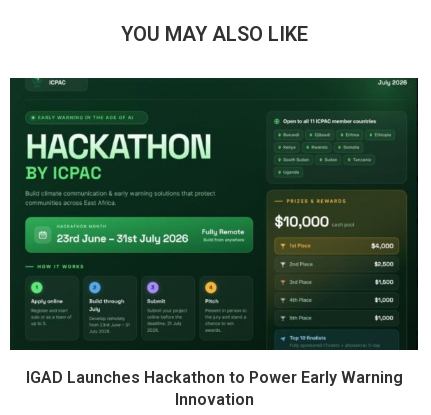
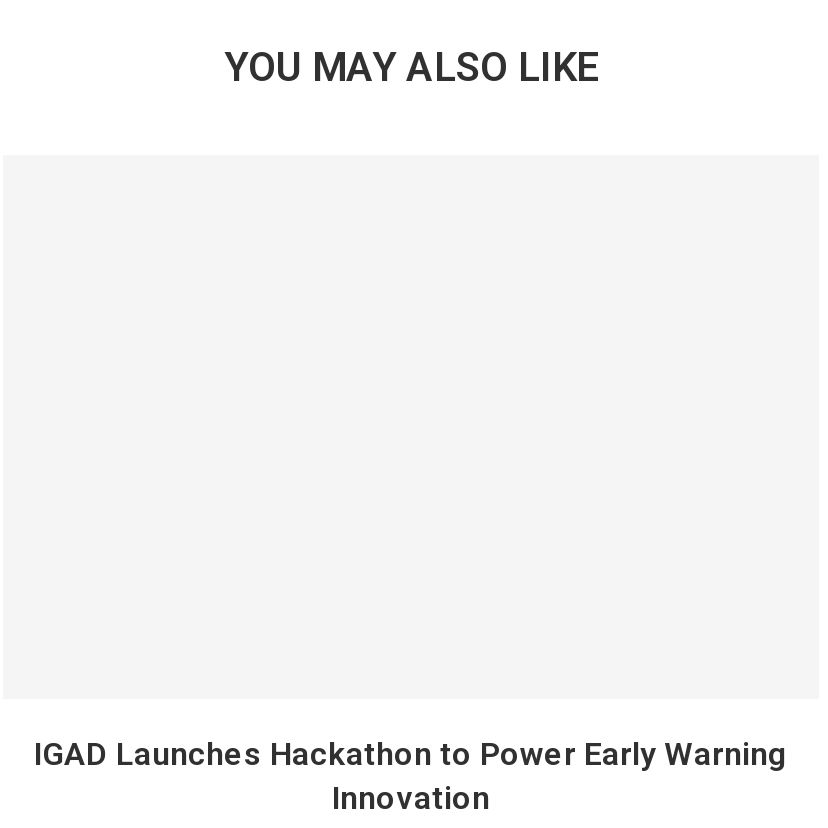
- [image]
